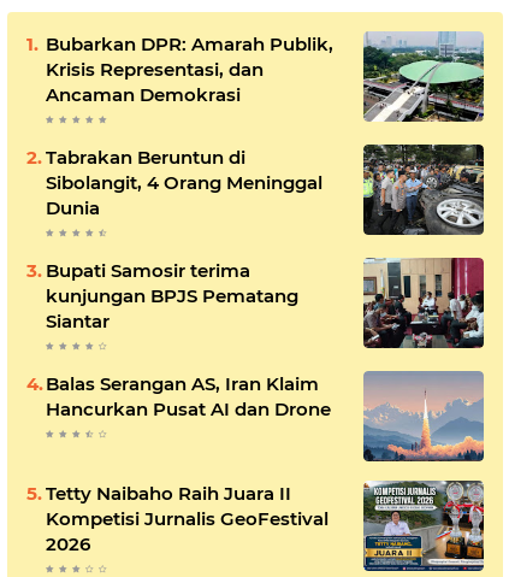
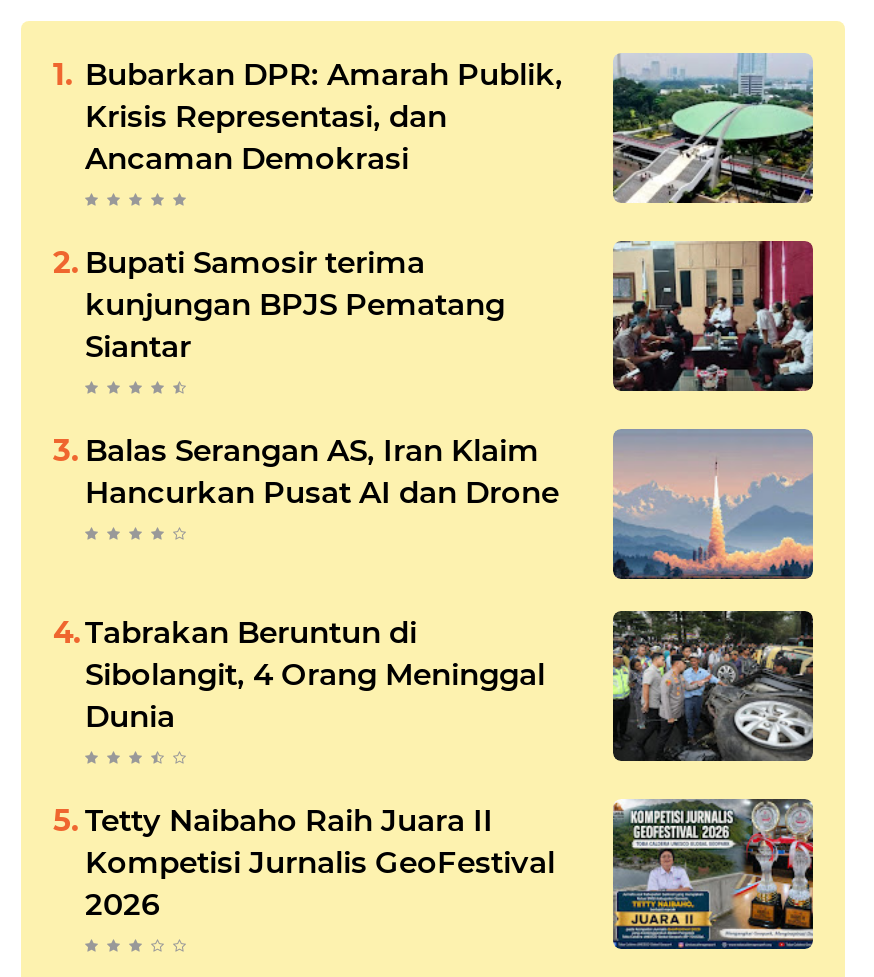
moved down: [image] | Tabrakan Beruntun di | Sibolangit, 4 Orang Meninggal | Dunia

moved up: [image] | Bupati Samosir terima | kunjungan BPJS Pematang | Siantar | Balas Serangan AS, Iran Klaim | Hancurkan Pusat AI dan Drone

moved up: [image]
